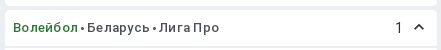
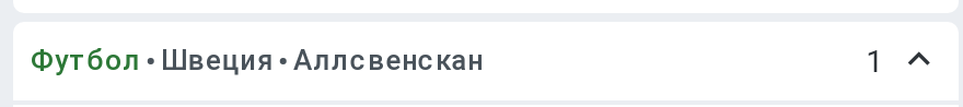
- Волейбол Беларусь Лига Про
+ Футбол Швеция Аллсвенскан
